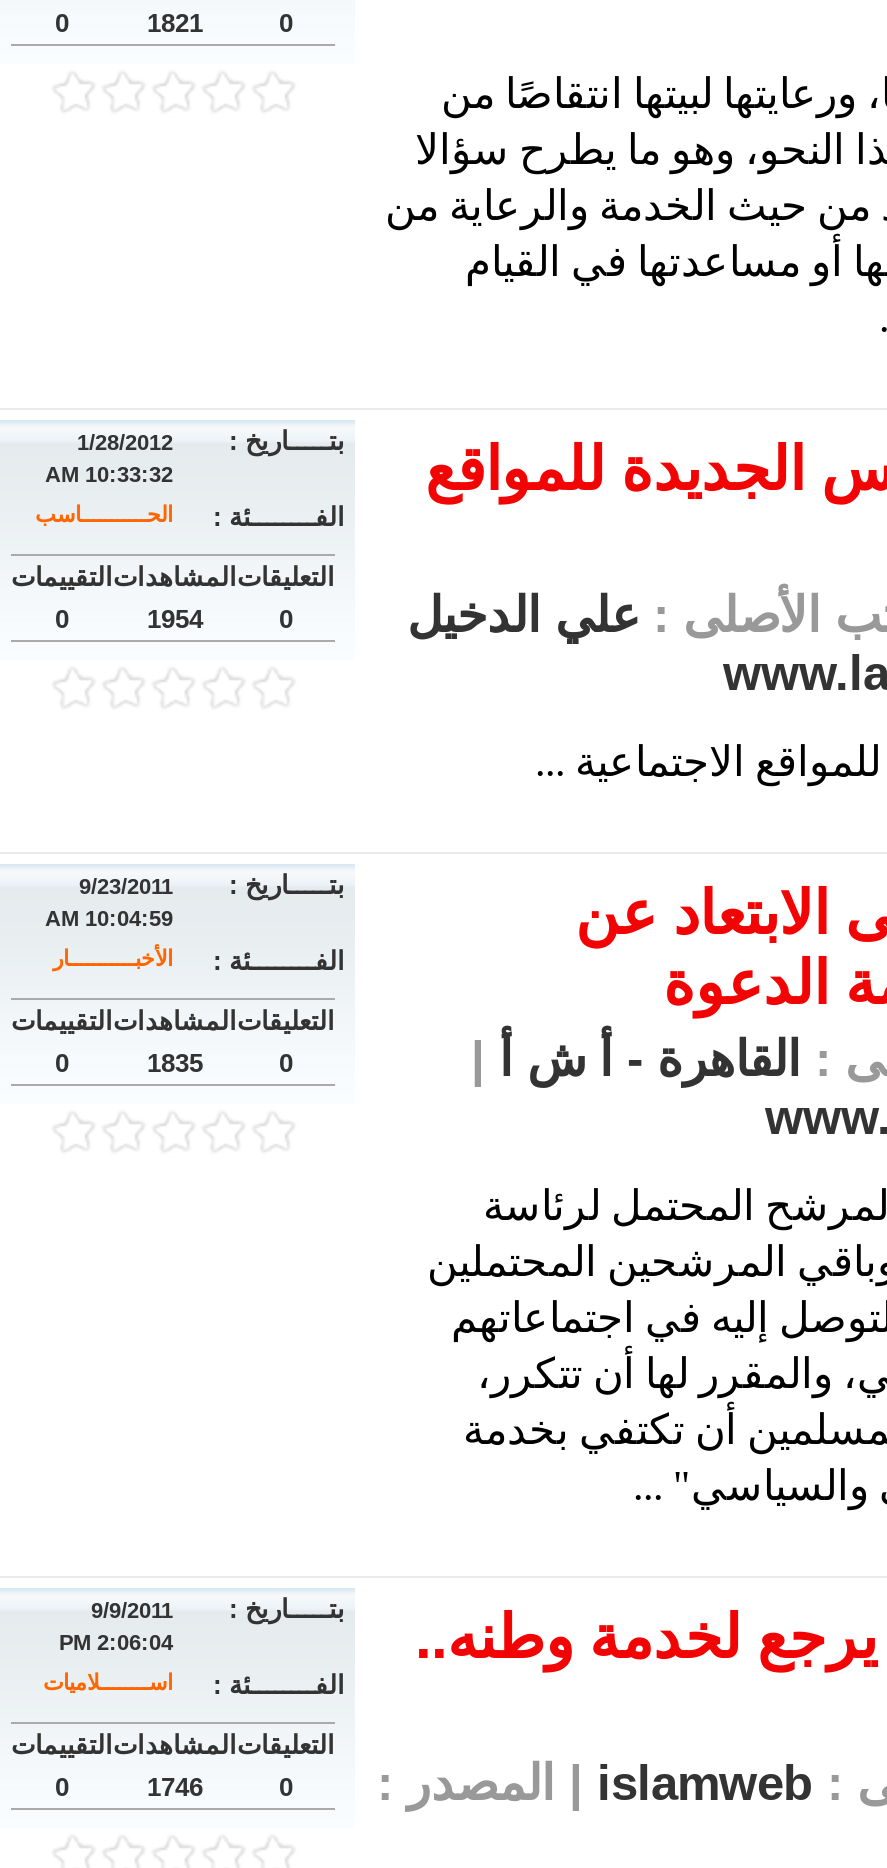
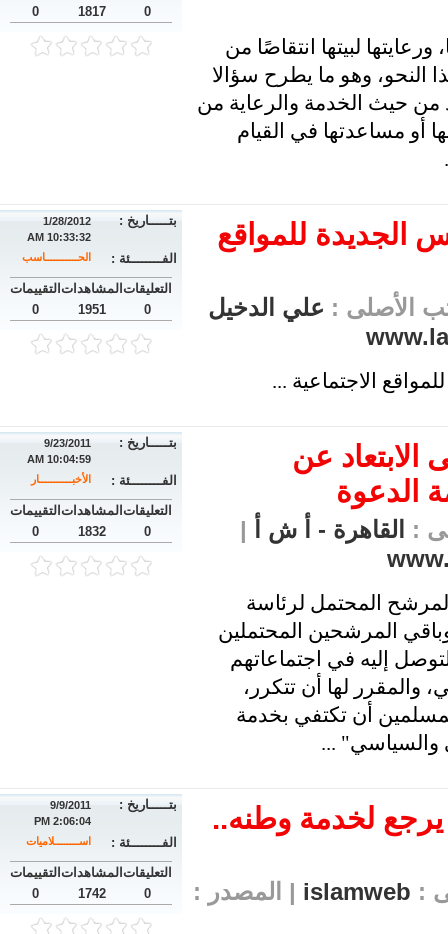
- 1821
+ 1817

- 1954
+ 1951

- 1835
+ 1832

- 1746
+ 1742
